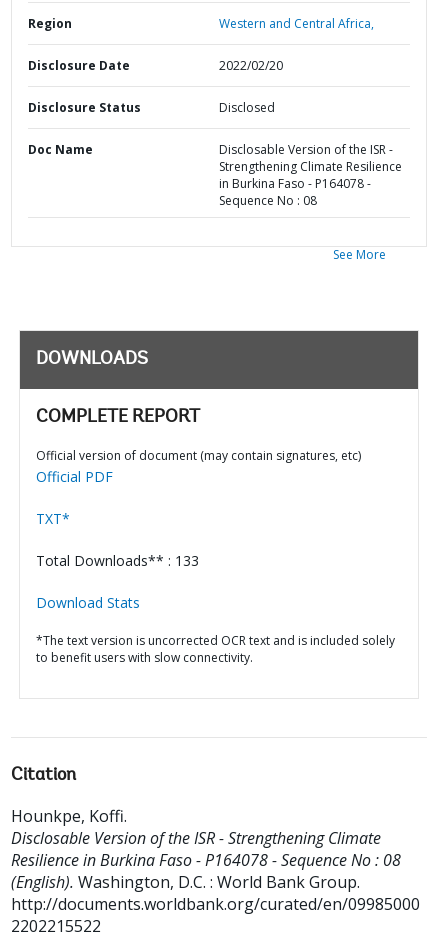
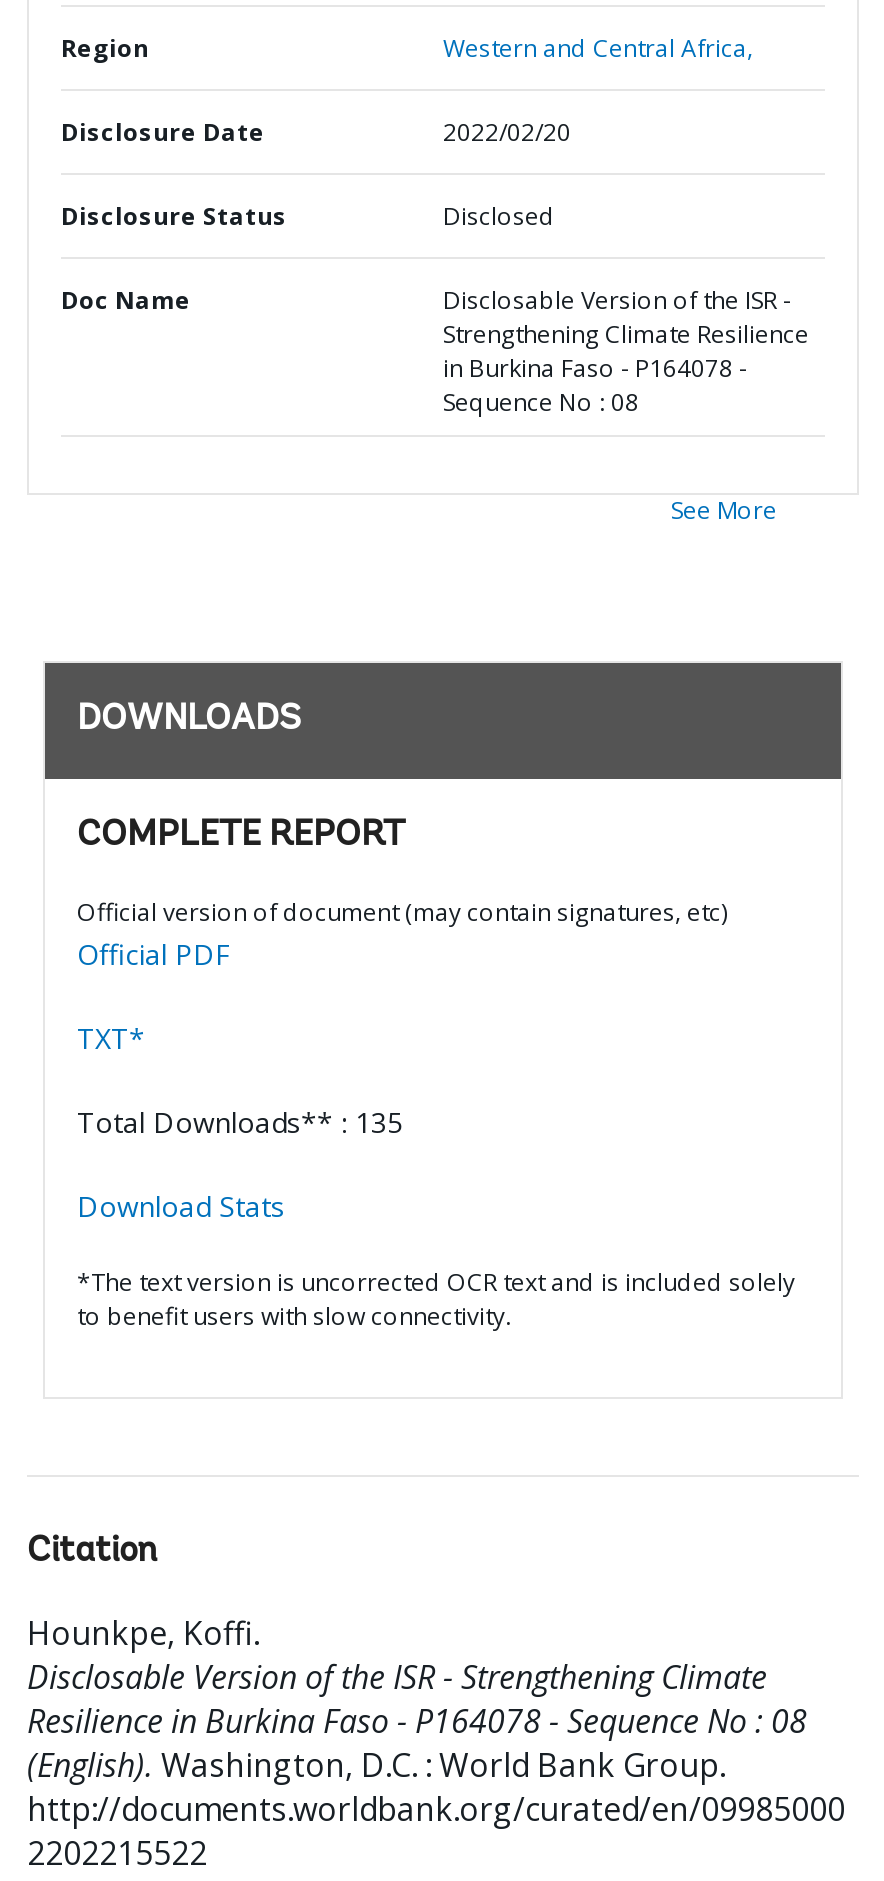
- Total Downloads** : 133
+ Total Downloads** : 135
